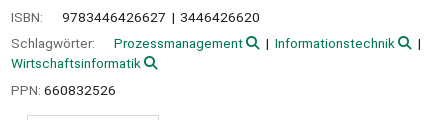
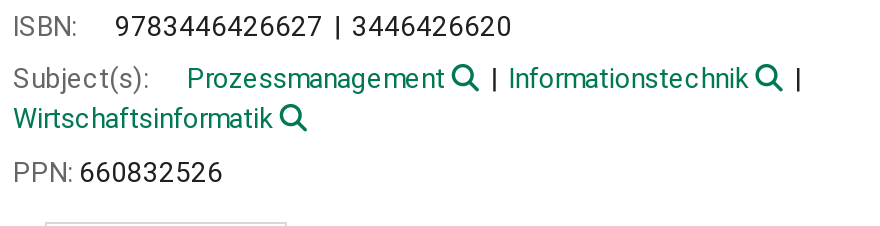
- Schlagwörter:
+ Subject(s):
